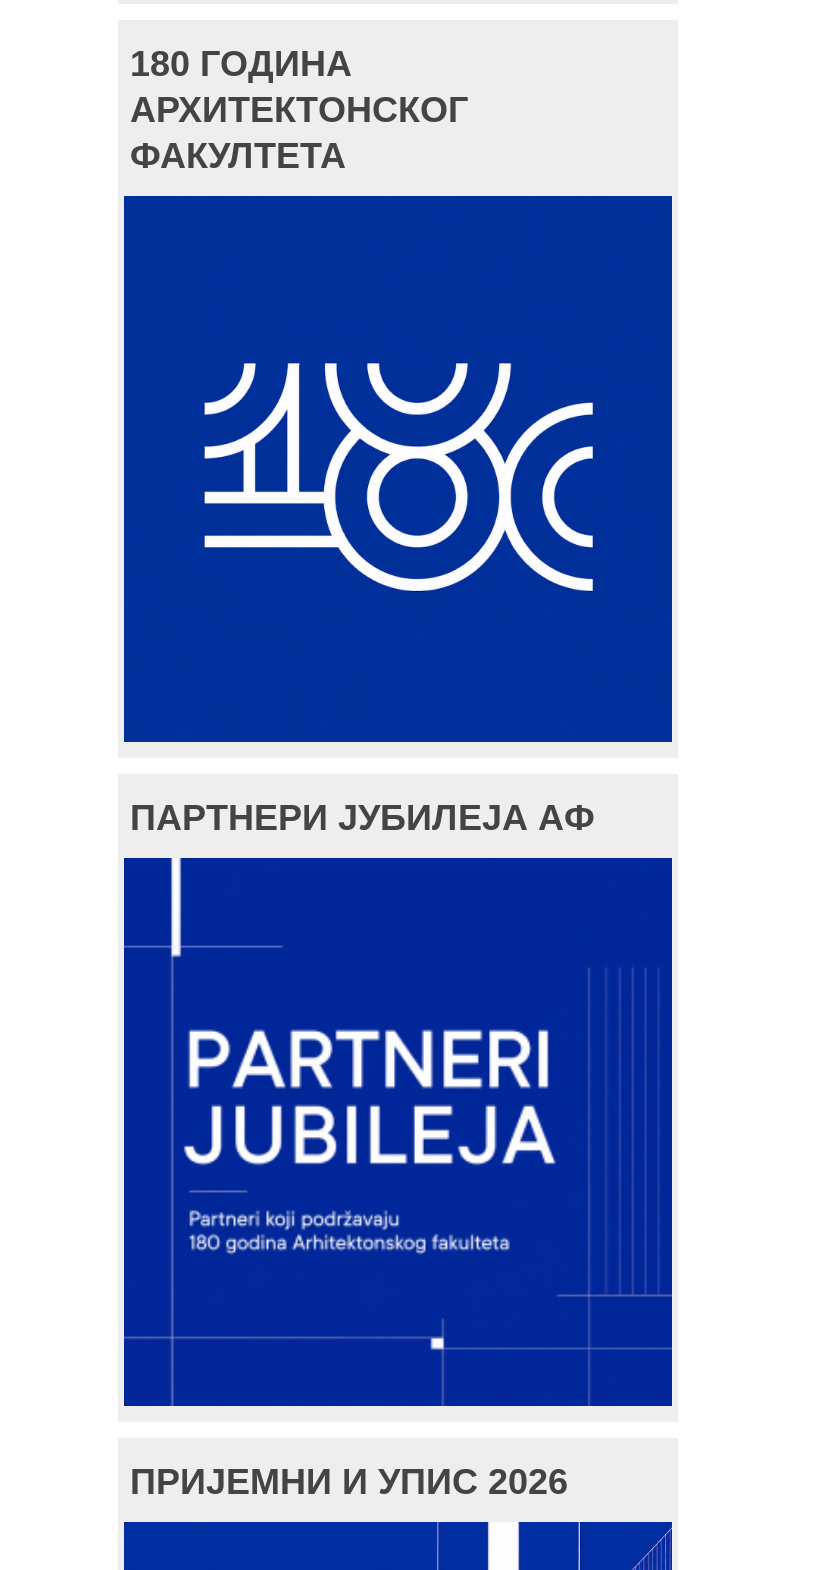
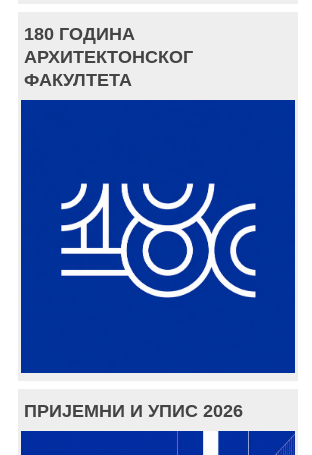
- ПАРТНЕРИ ЈУБИЛЕЈА АФ

- [image]
